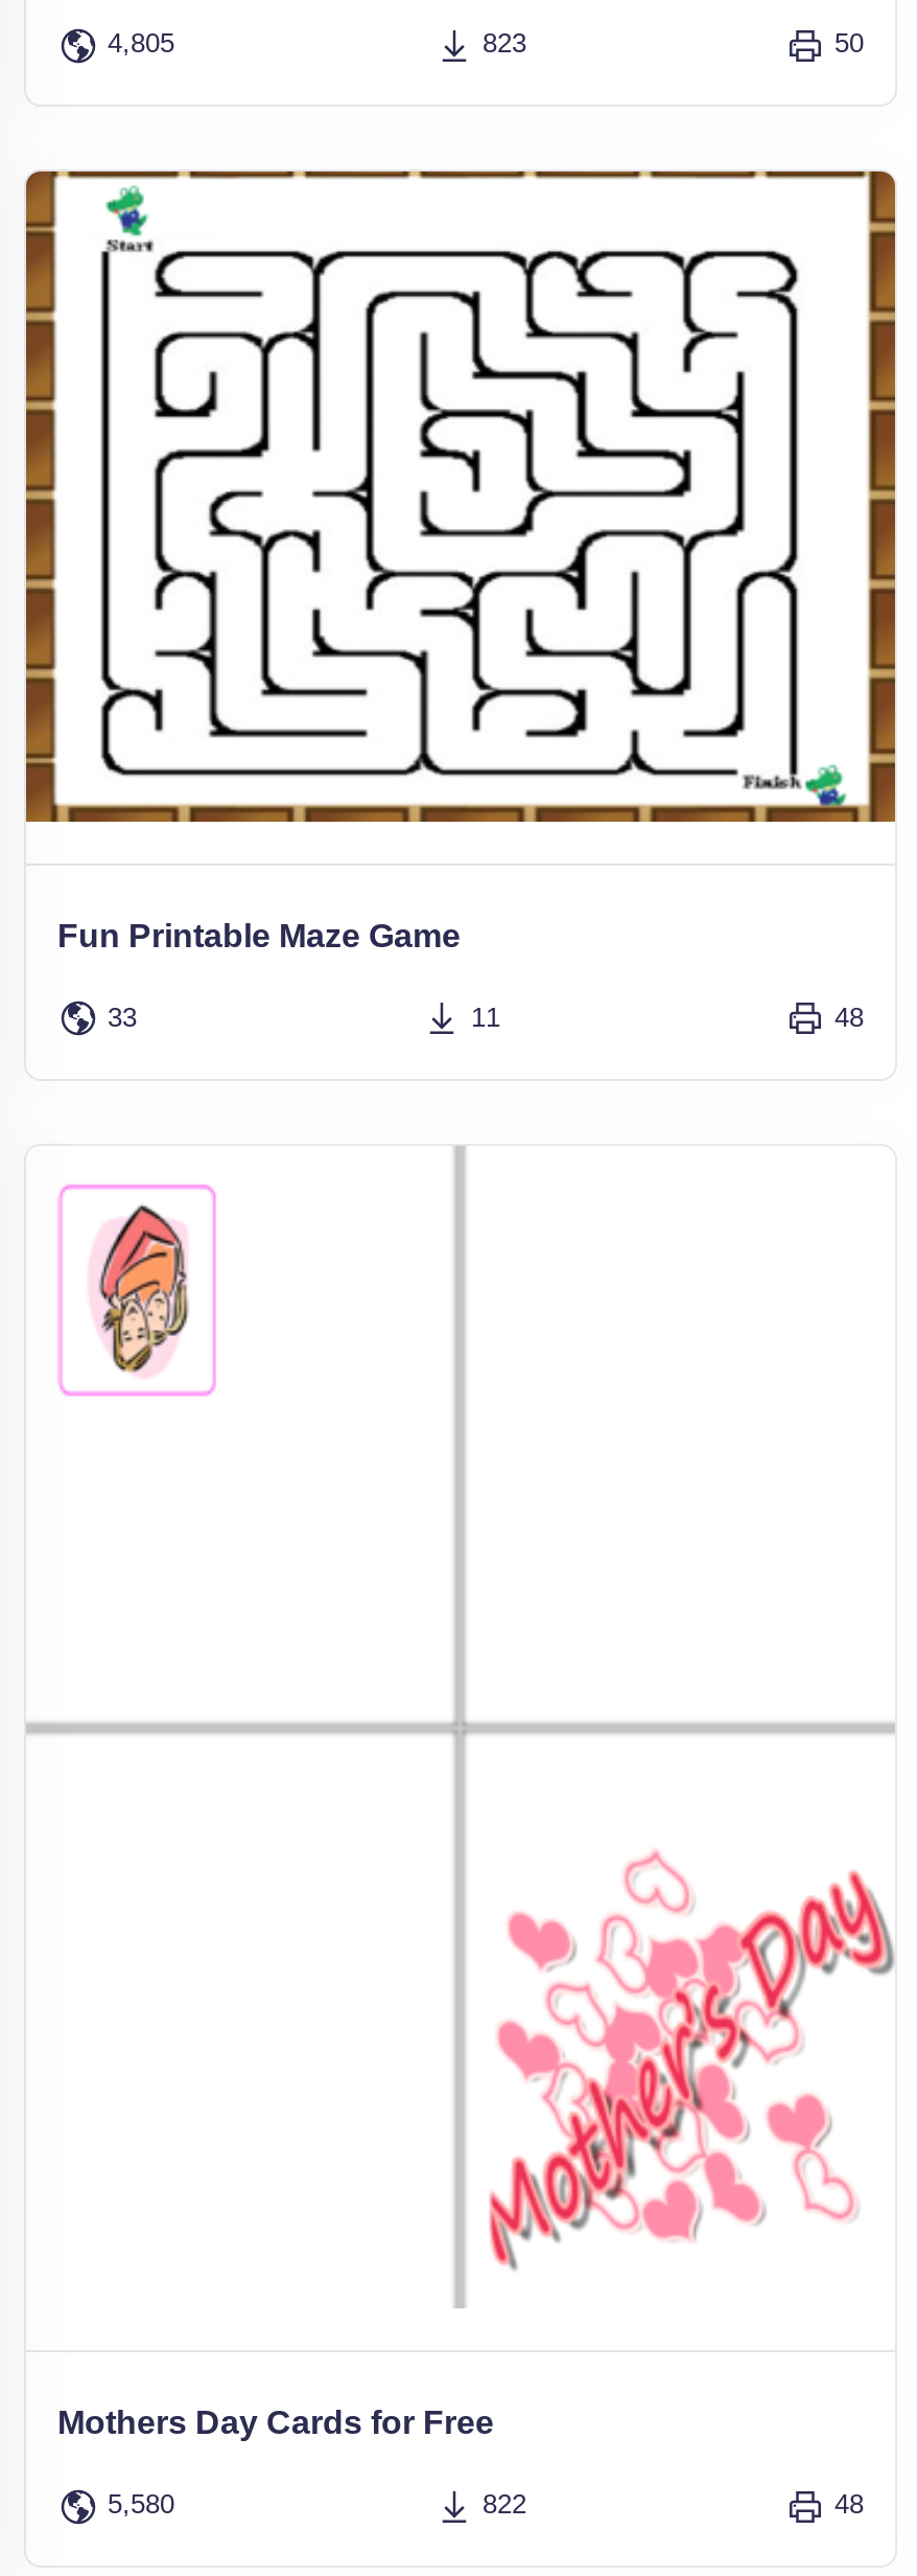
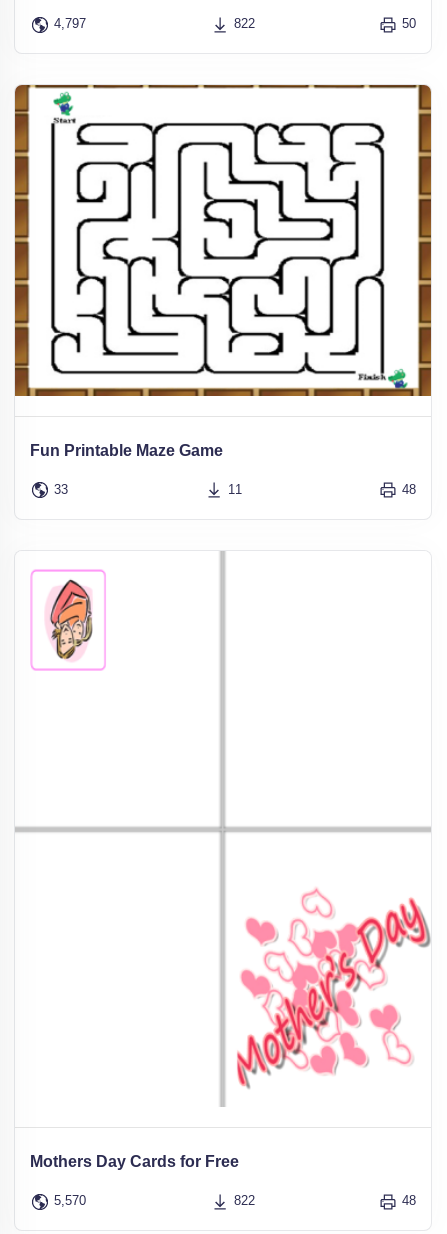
- 4,805
+ 4,797

- 823
+ 822

- 5,580
+ 5,570
